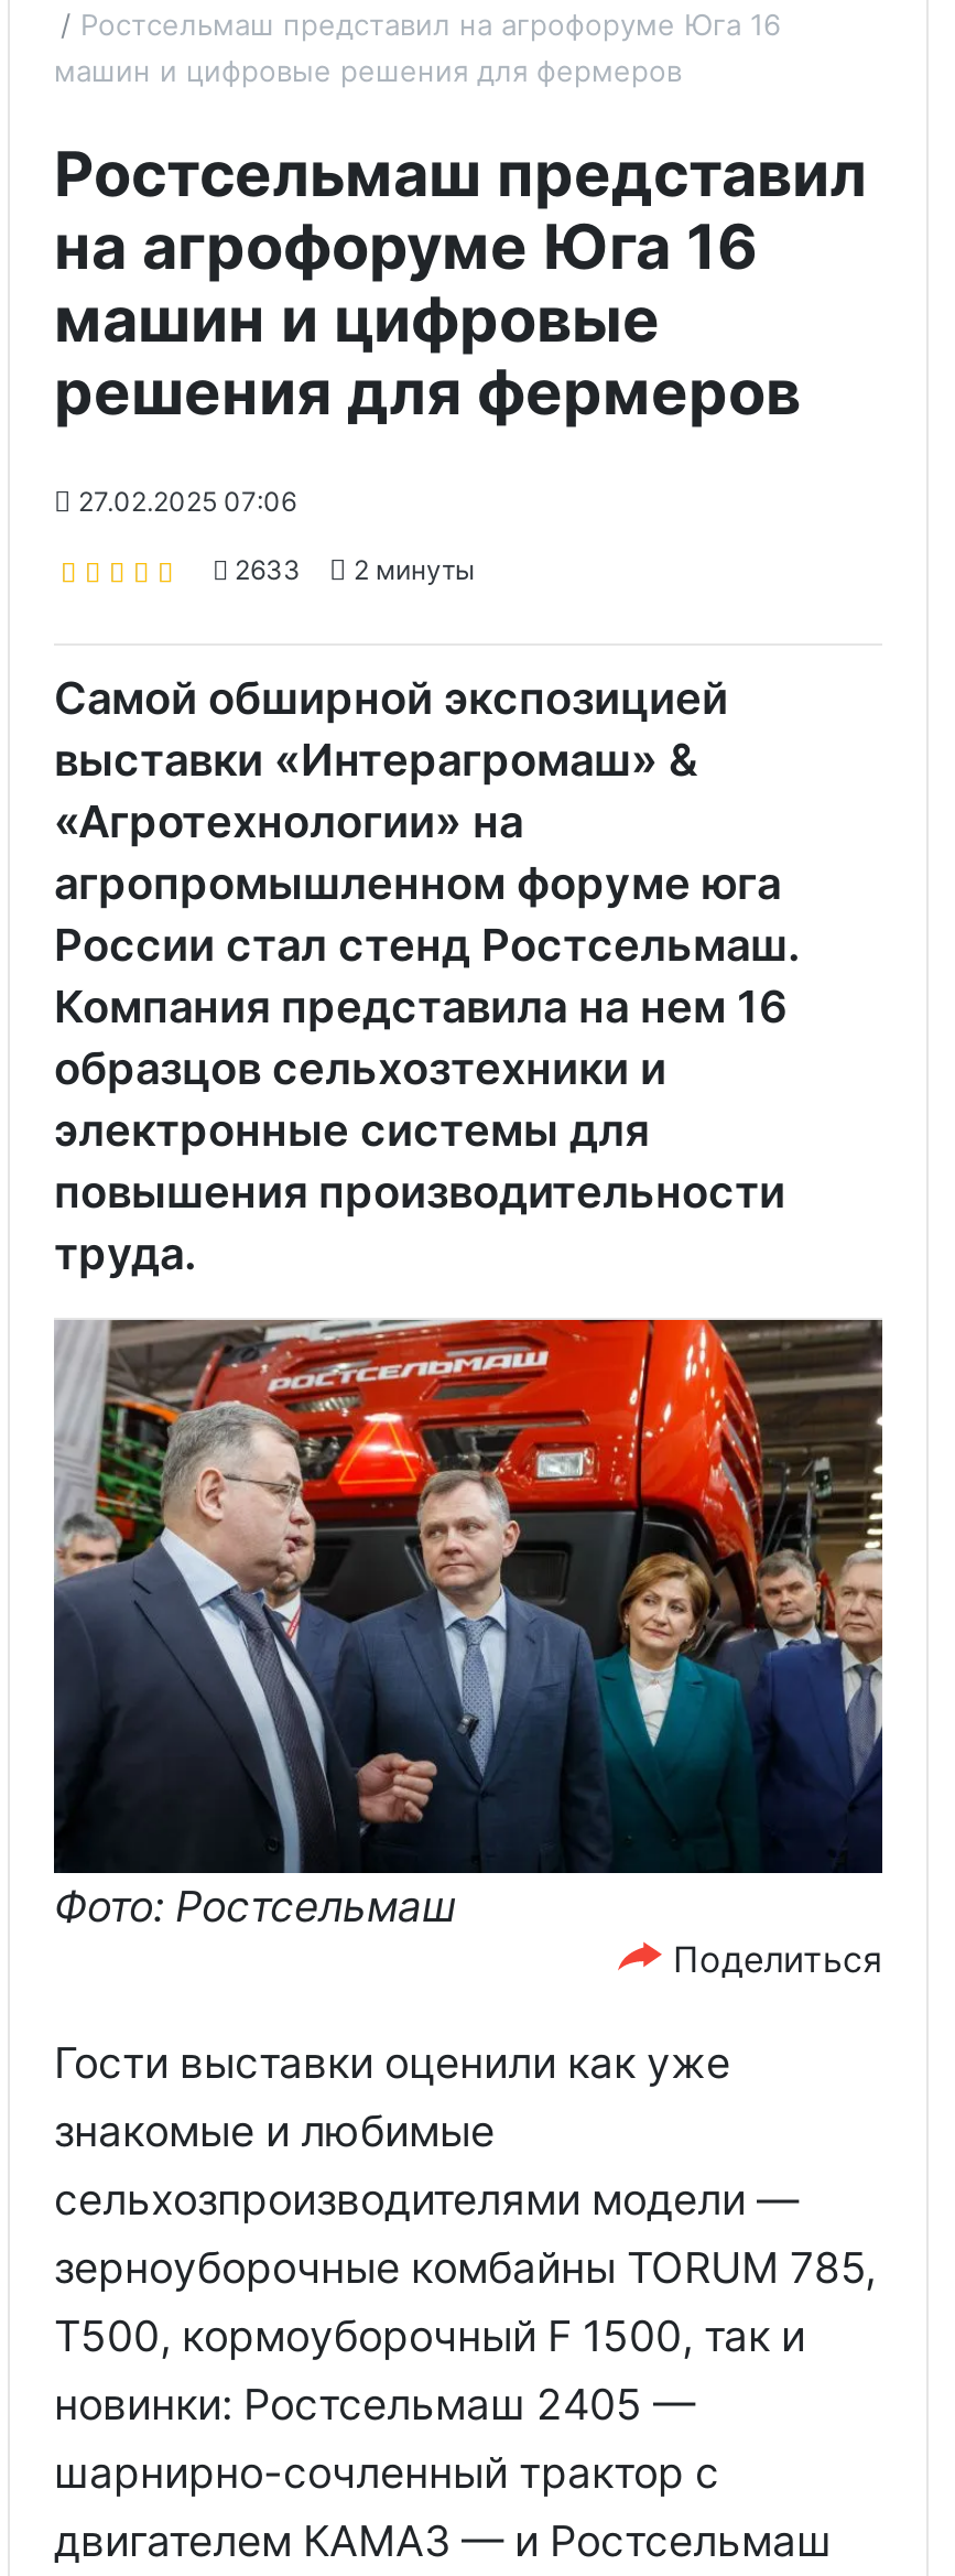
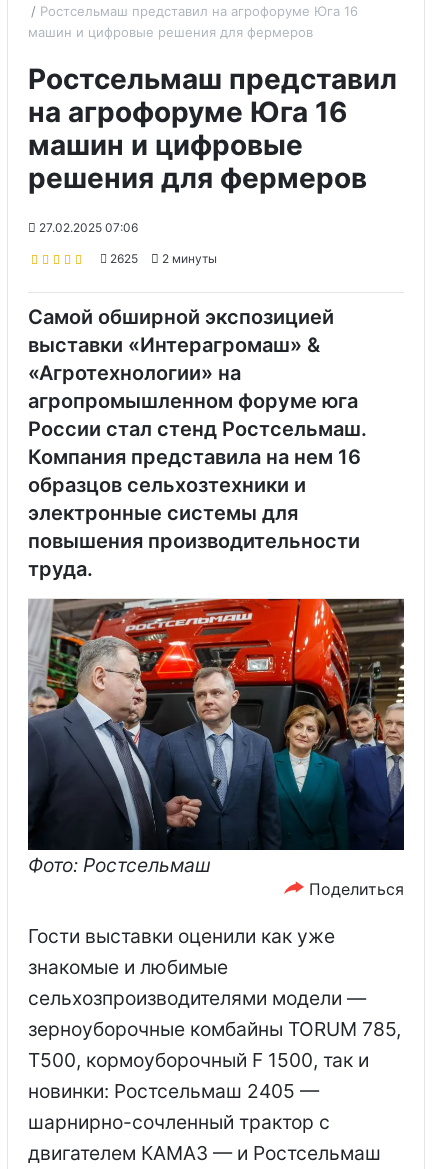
- 2633
+ 2625
